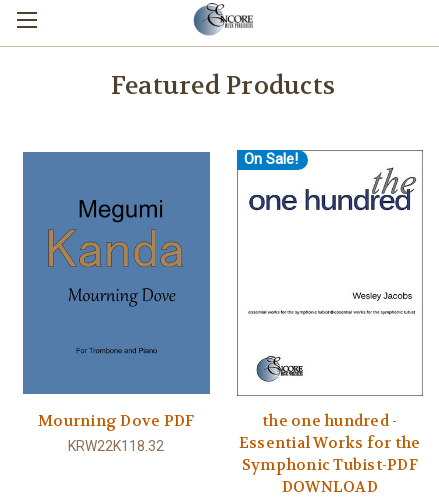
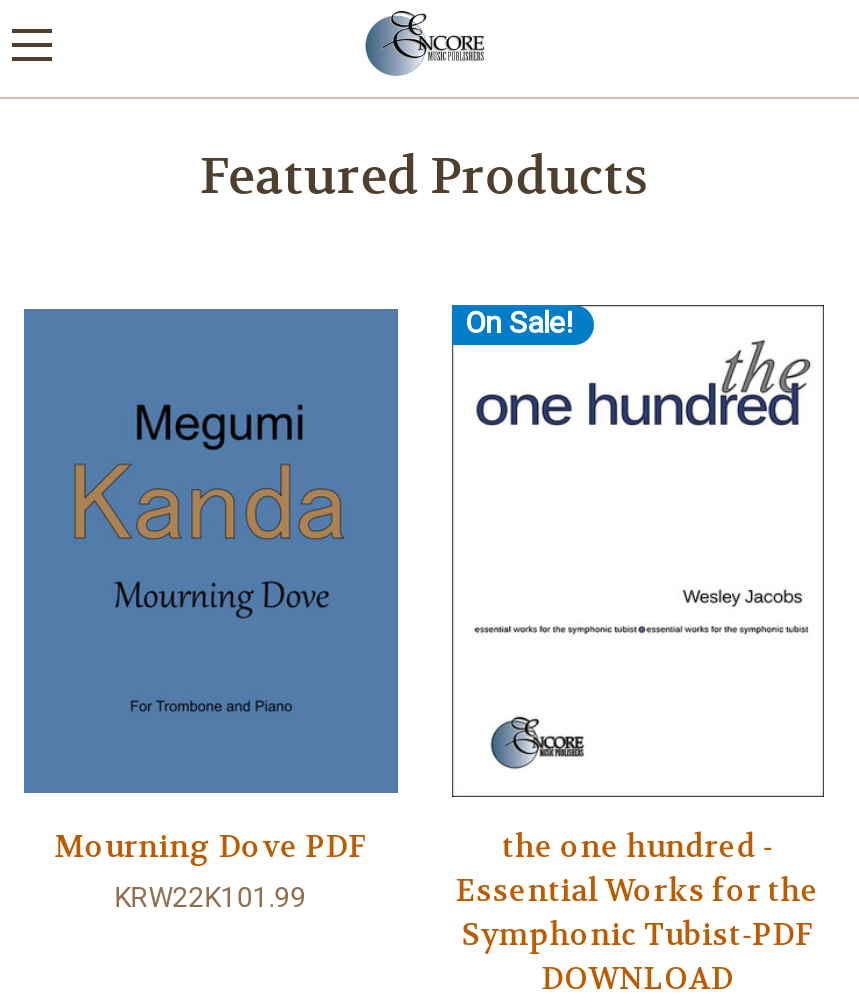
- KRW22K118.32
+ KRW22K101.99
